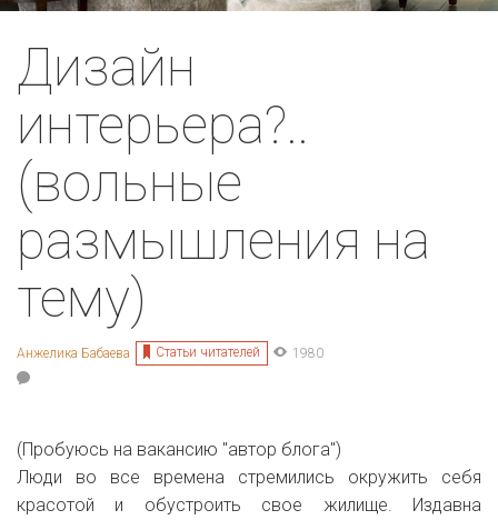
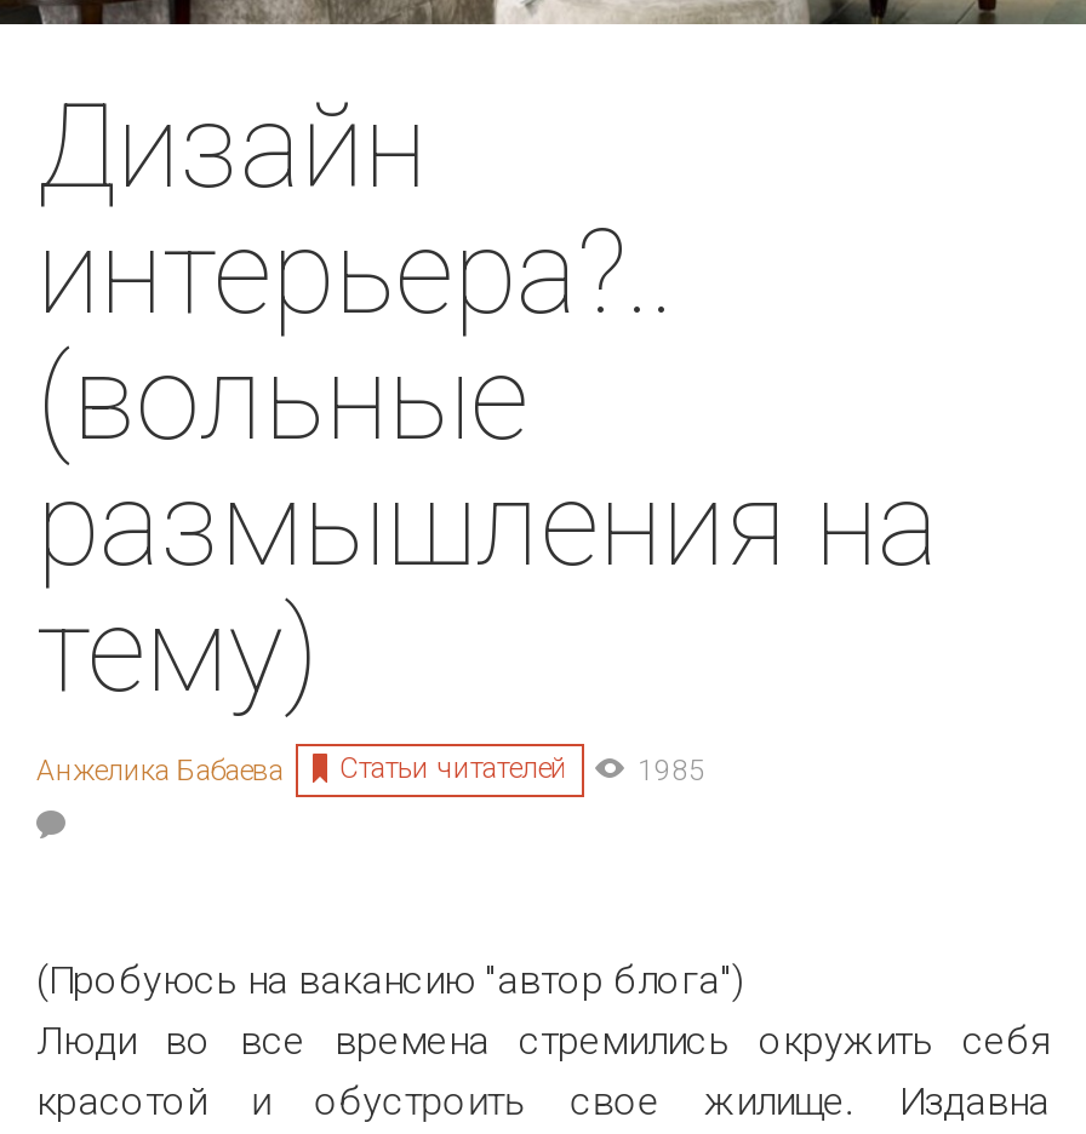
- 1980
+ 1985
